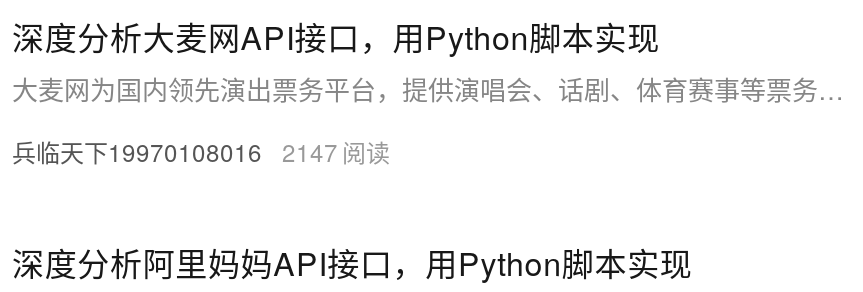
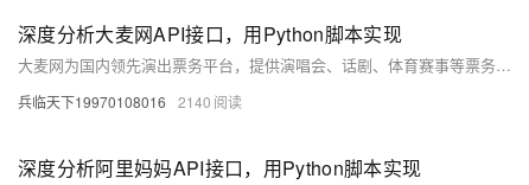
- 兵临天下19970108016 2147
+ 兵临天下19970108016 2140
